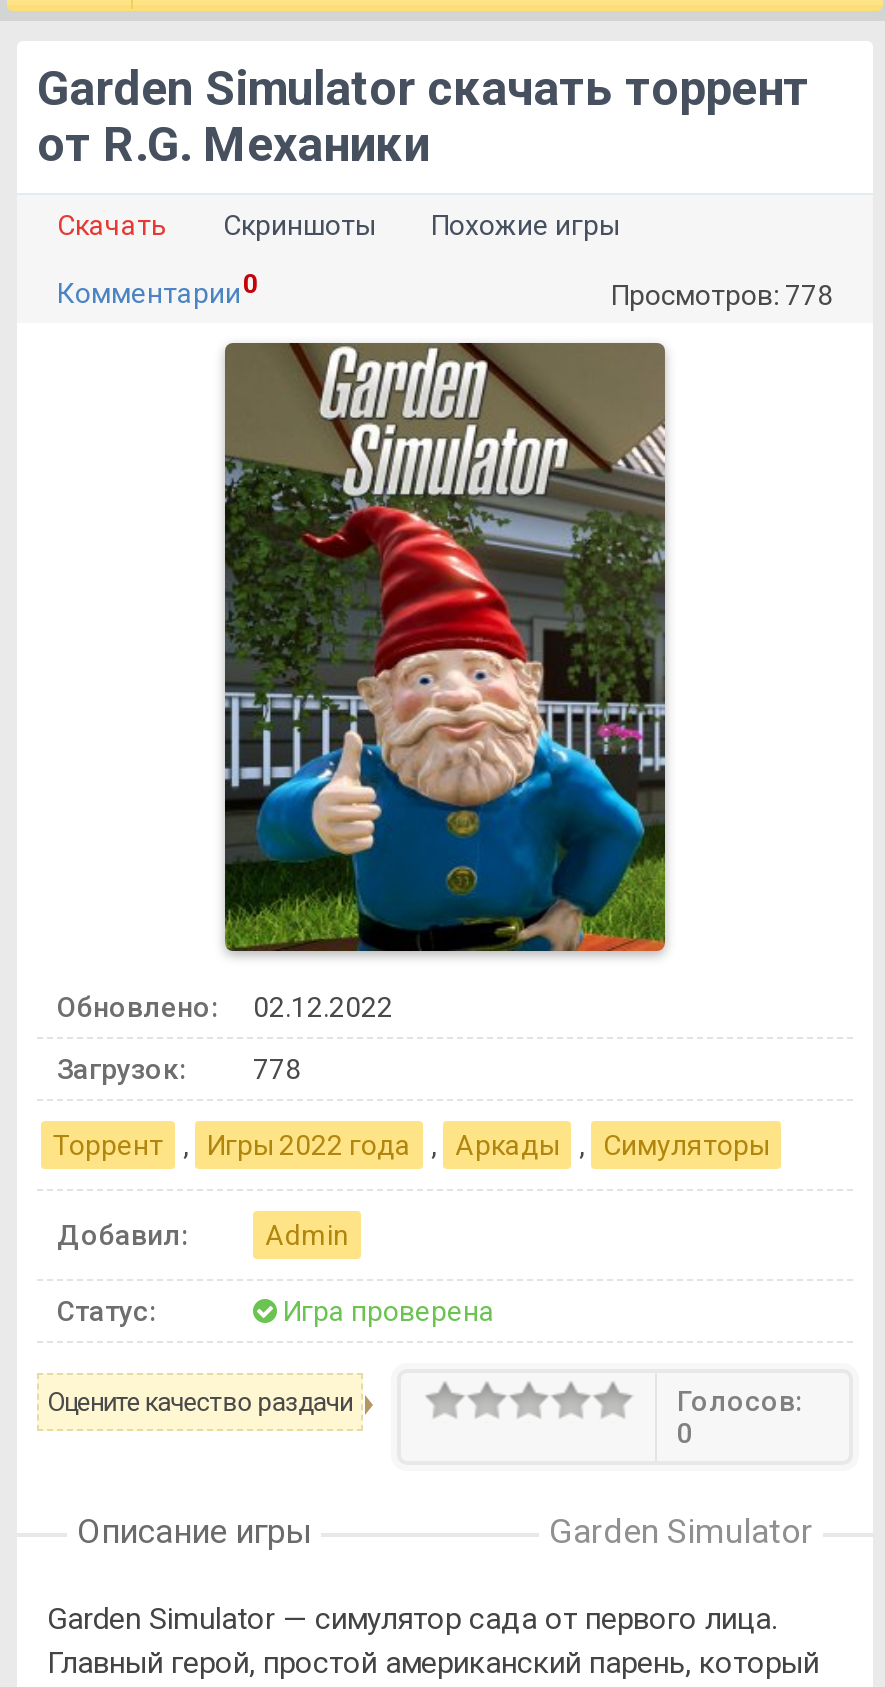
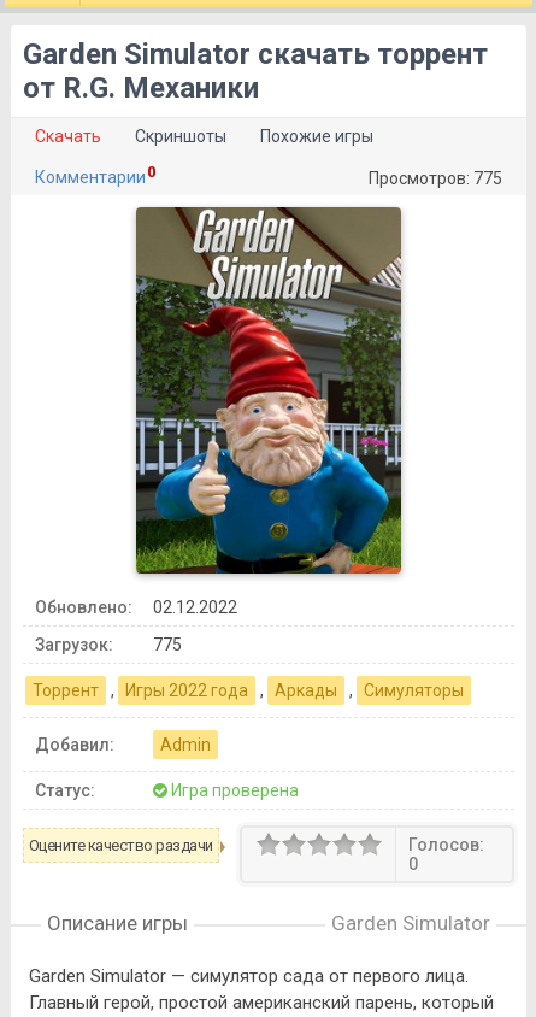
- Просмотров: 778
+ Просмотров: 775

- Загрузок: 778
+ Загрузок: 775
